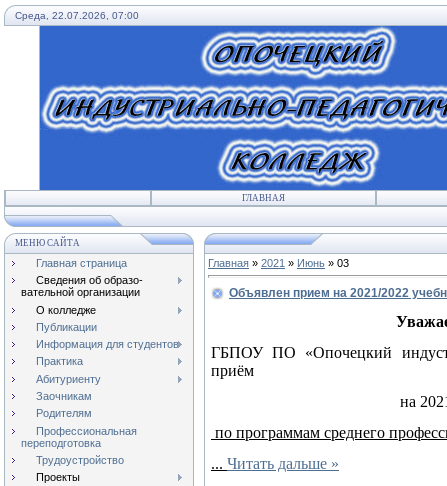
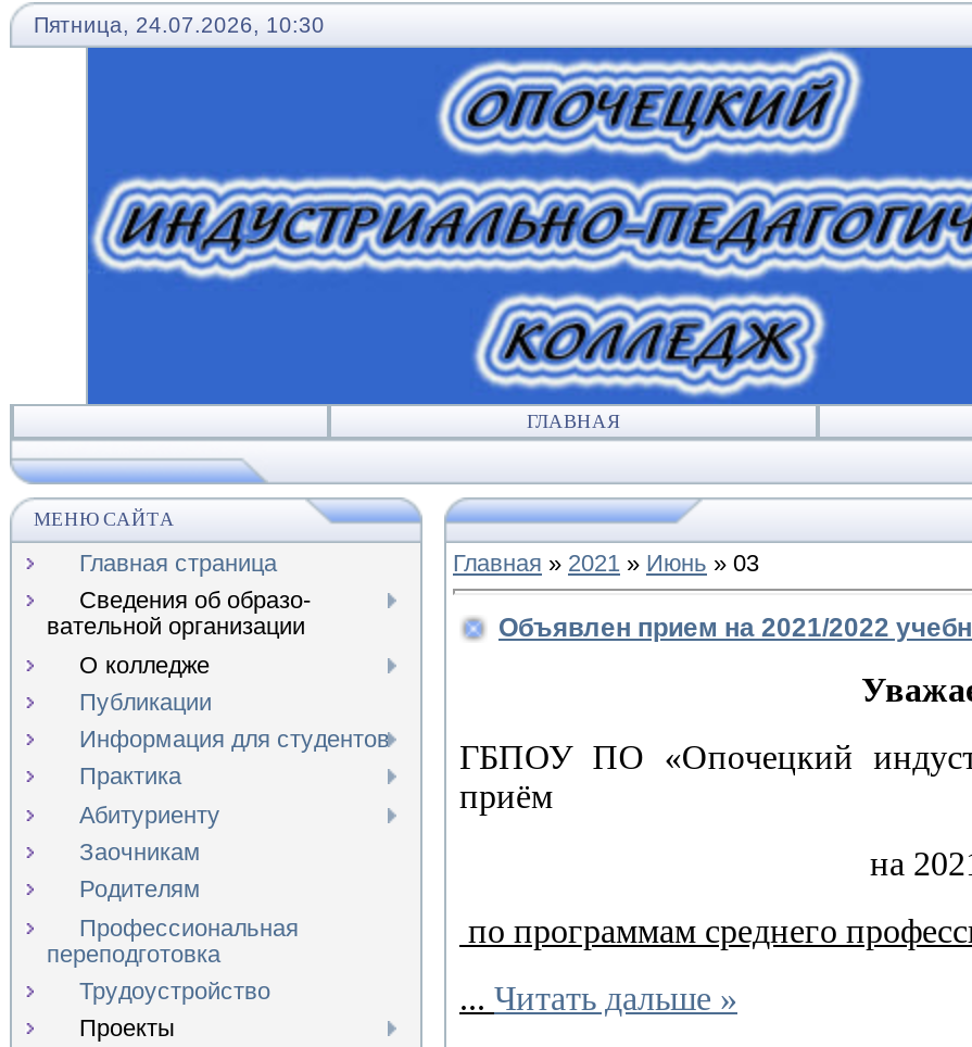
- Среда, 22.07.2026, 07:00
+ Пятница, 24.07.2026, 10:30
